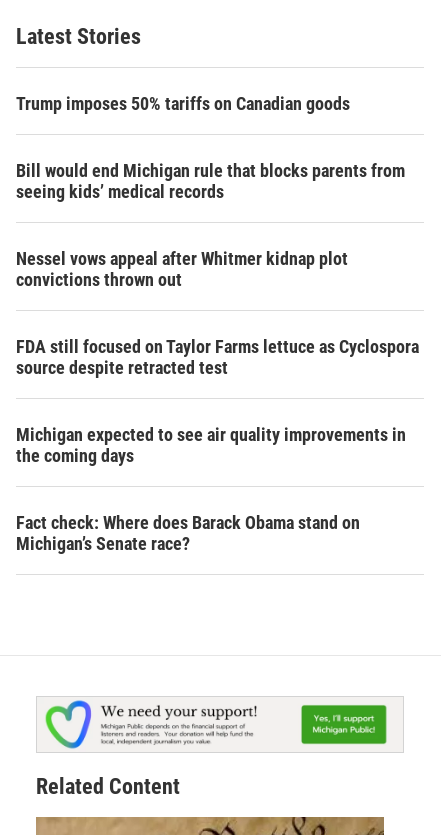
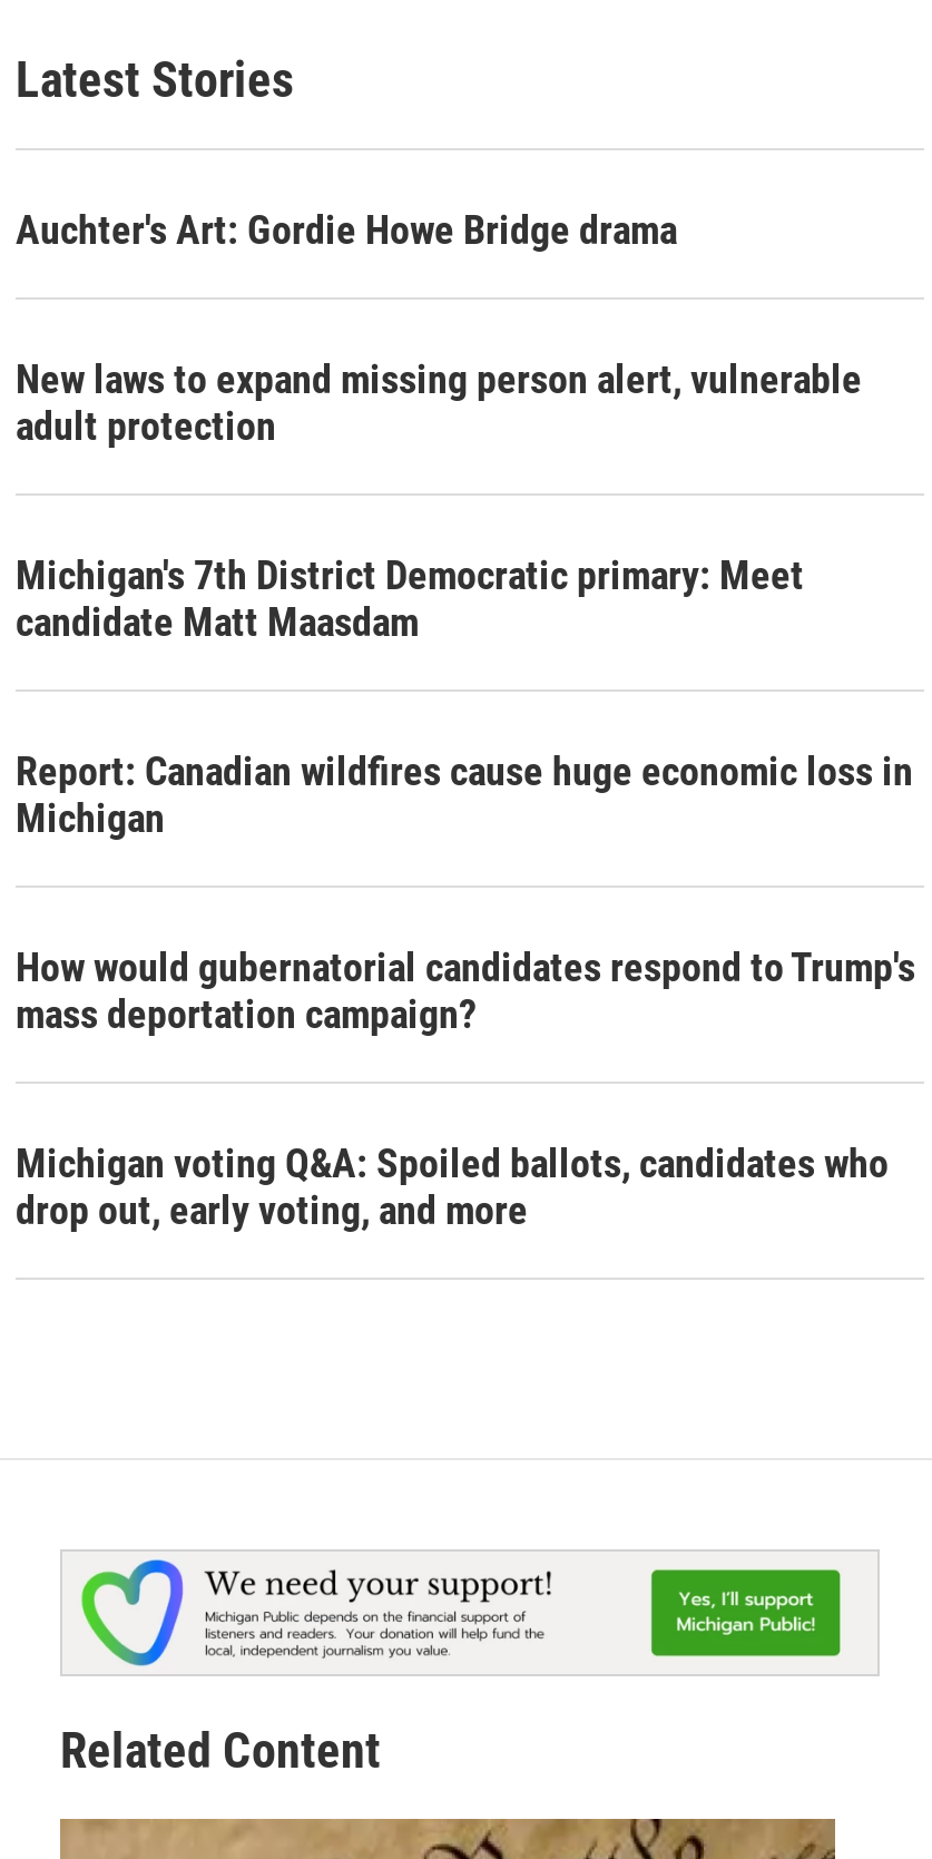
- Trump imposes 50% tariffs on Canadian goods
+ Auchter's Art: Gordie Howe Bridge drama

- Bill would end Michigan rule that blocks parents from
- seeing kids’ medical records
+ New laws to expand missing person alert, vulnerable
+ adult protection

- Nessel vows appeal after Whitmer kidnap plot
- convictions thrown out
+ Michigan's 7th District Democratic primary: Meet
+ candidate Matt Maasdam

- FDA still focused on Taylor Farms lettuce as Cyclospora
- source despite retracted test
+ Report: Canadian wildfires cause huge economic loss in
+ Michigan

- Michigan expected to see air quality improvements in
- the coming days
+ How would gubernatorial candidates respond to Trump's
+ mass deportation campaign?

- Fact check: Where does Barack Obama stand on
- Michigan’s Senate race?
+ Michigan voting Q&A: Spoiled ballots, candidates who
+ drop out, early voting, and more
